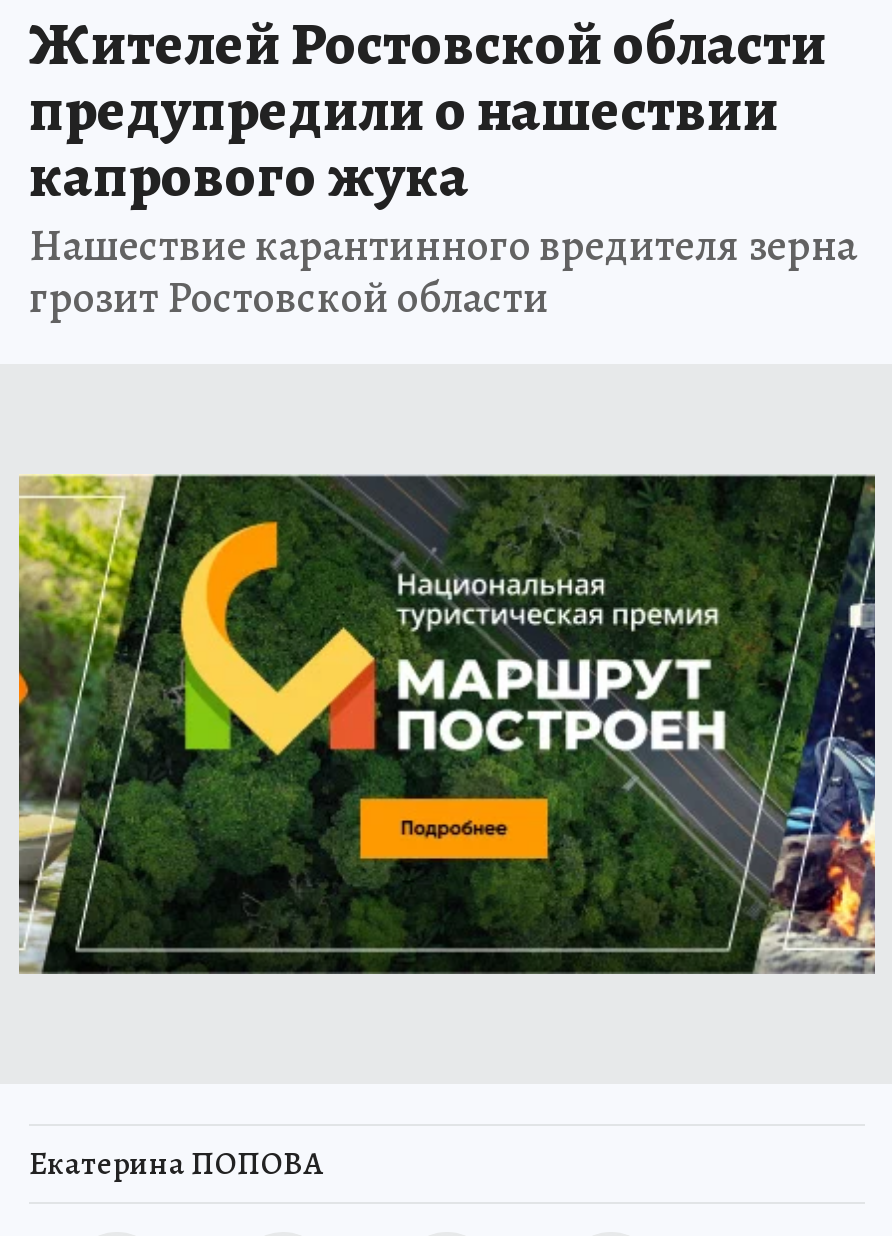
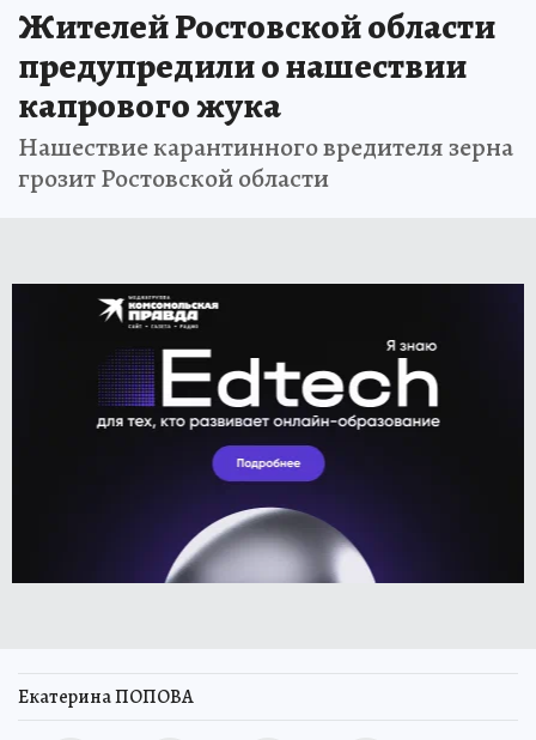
- [image]
+ [image]
